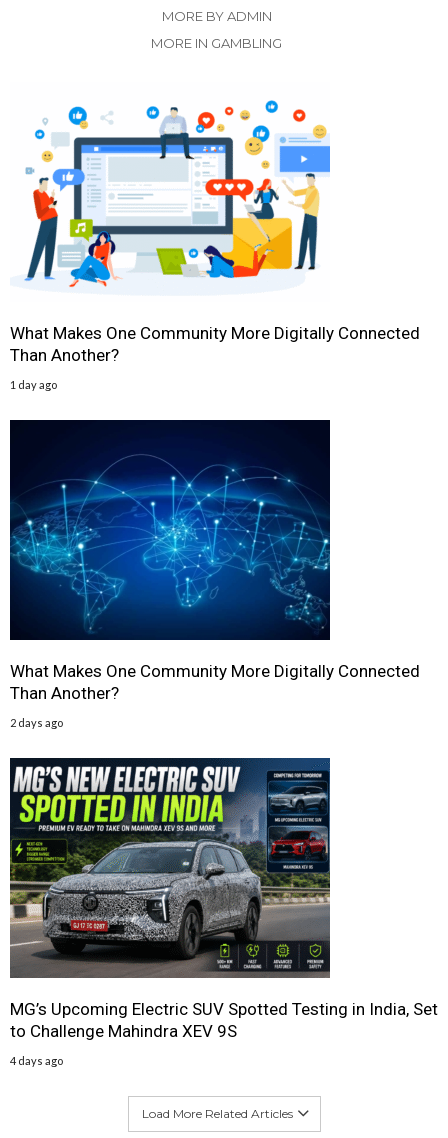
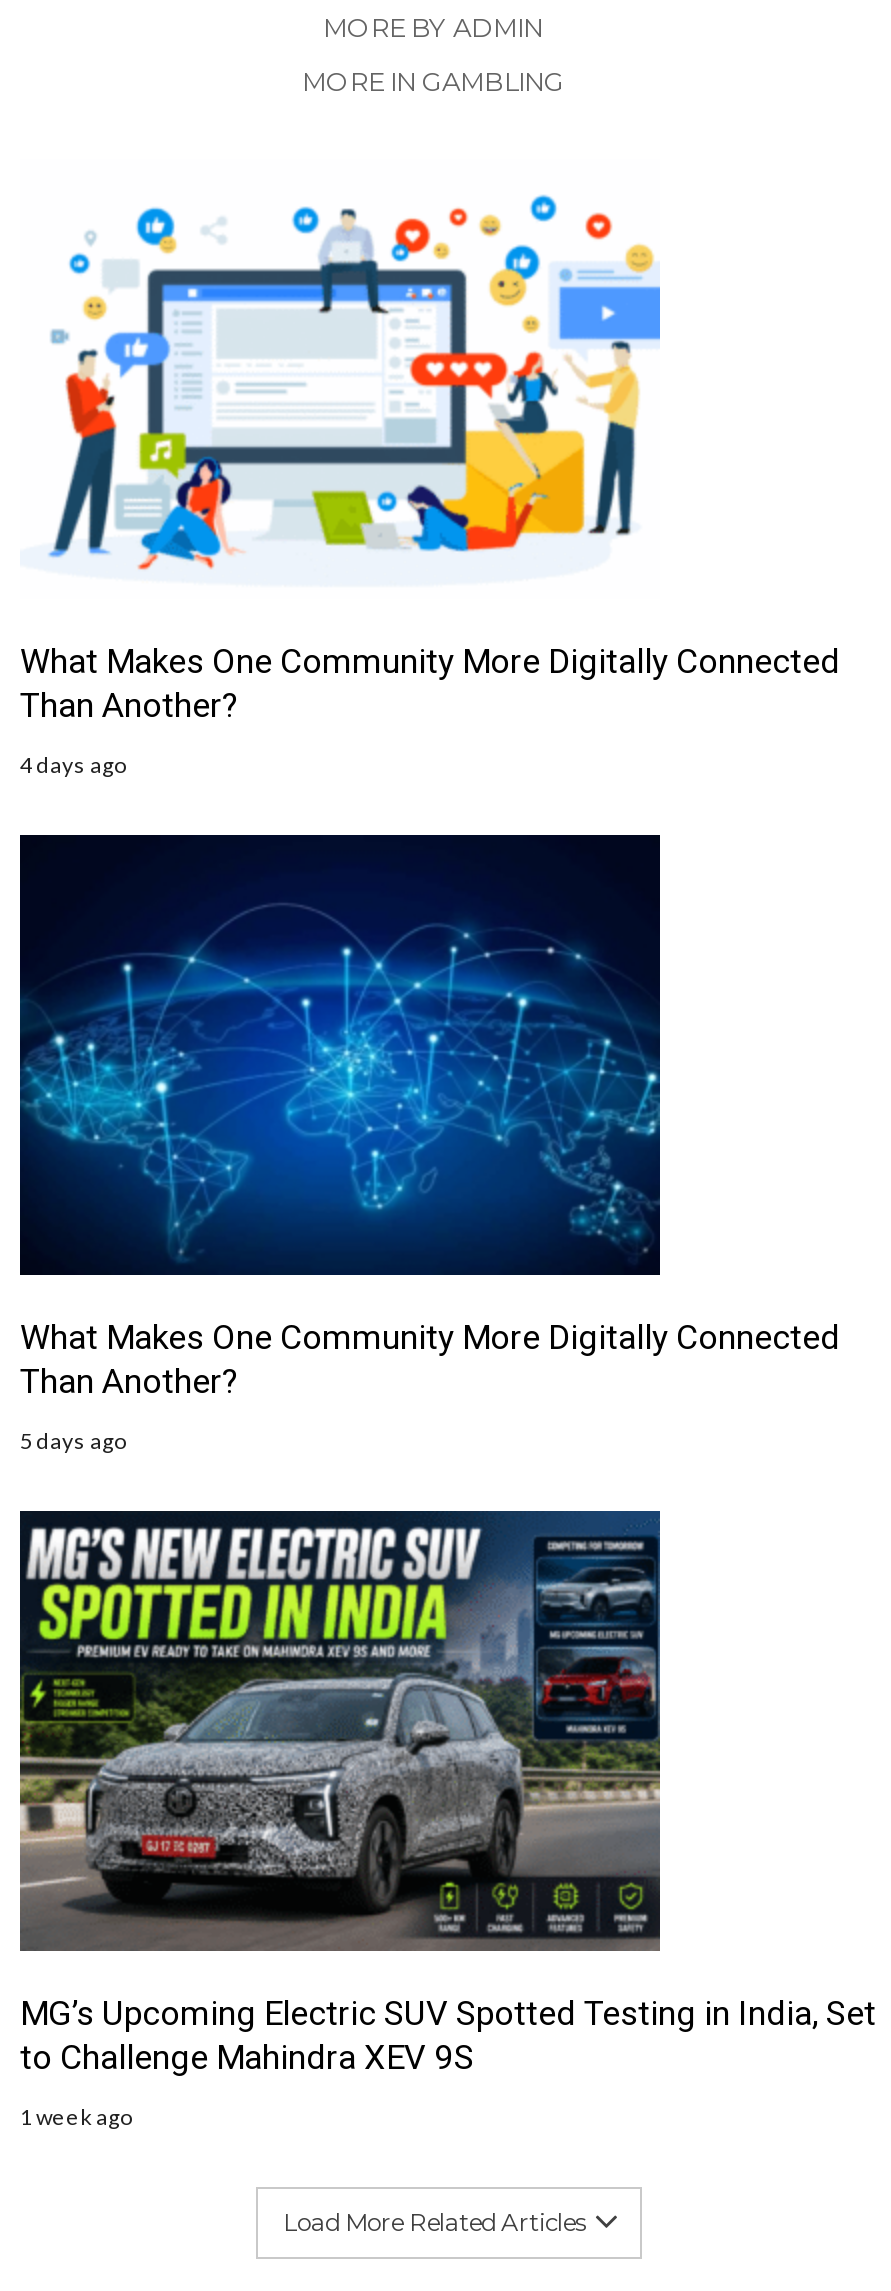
- 1 day ago
+ 4 days ago

- 2 days ago
+ 5 days ago

- 4 days ago
+ 1 week ago
